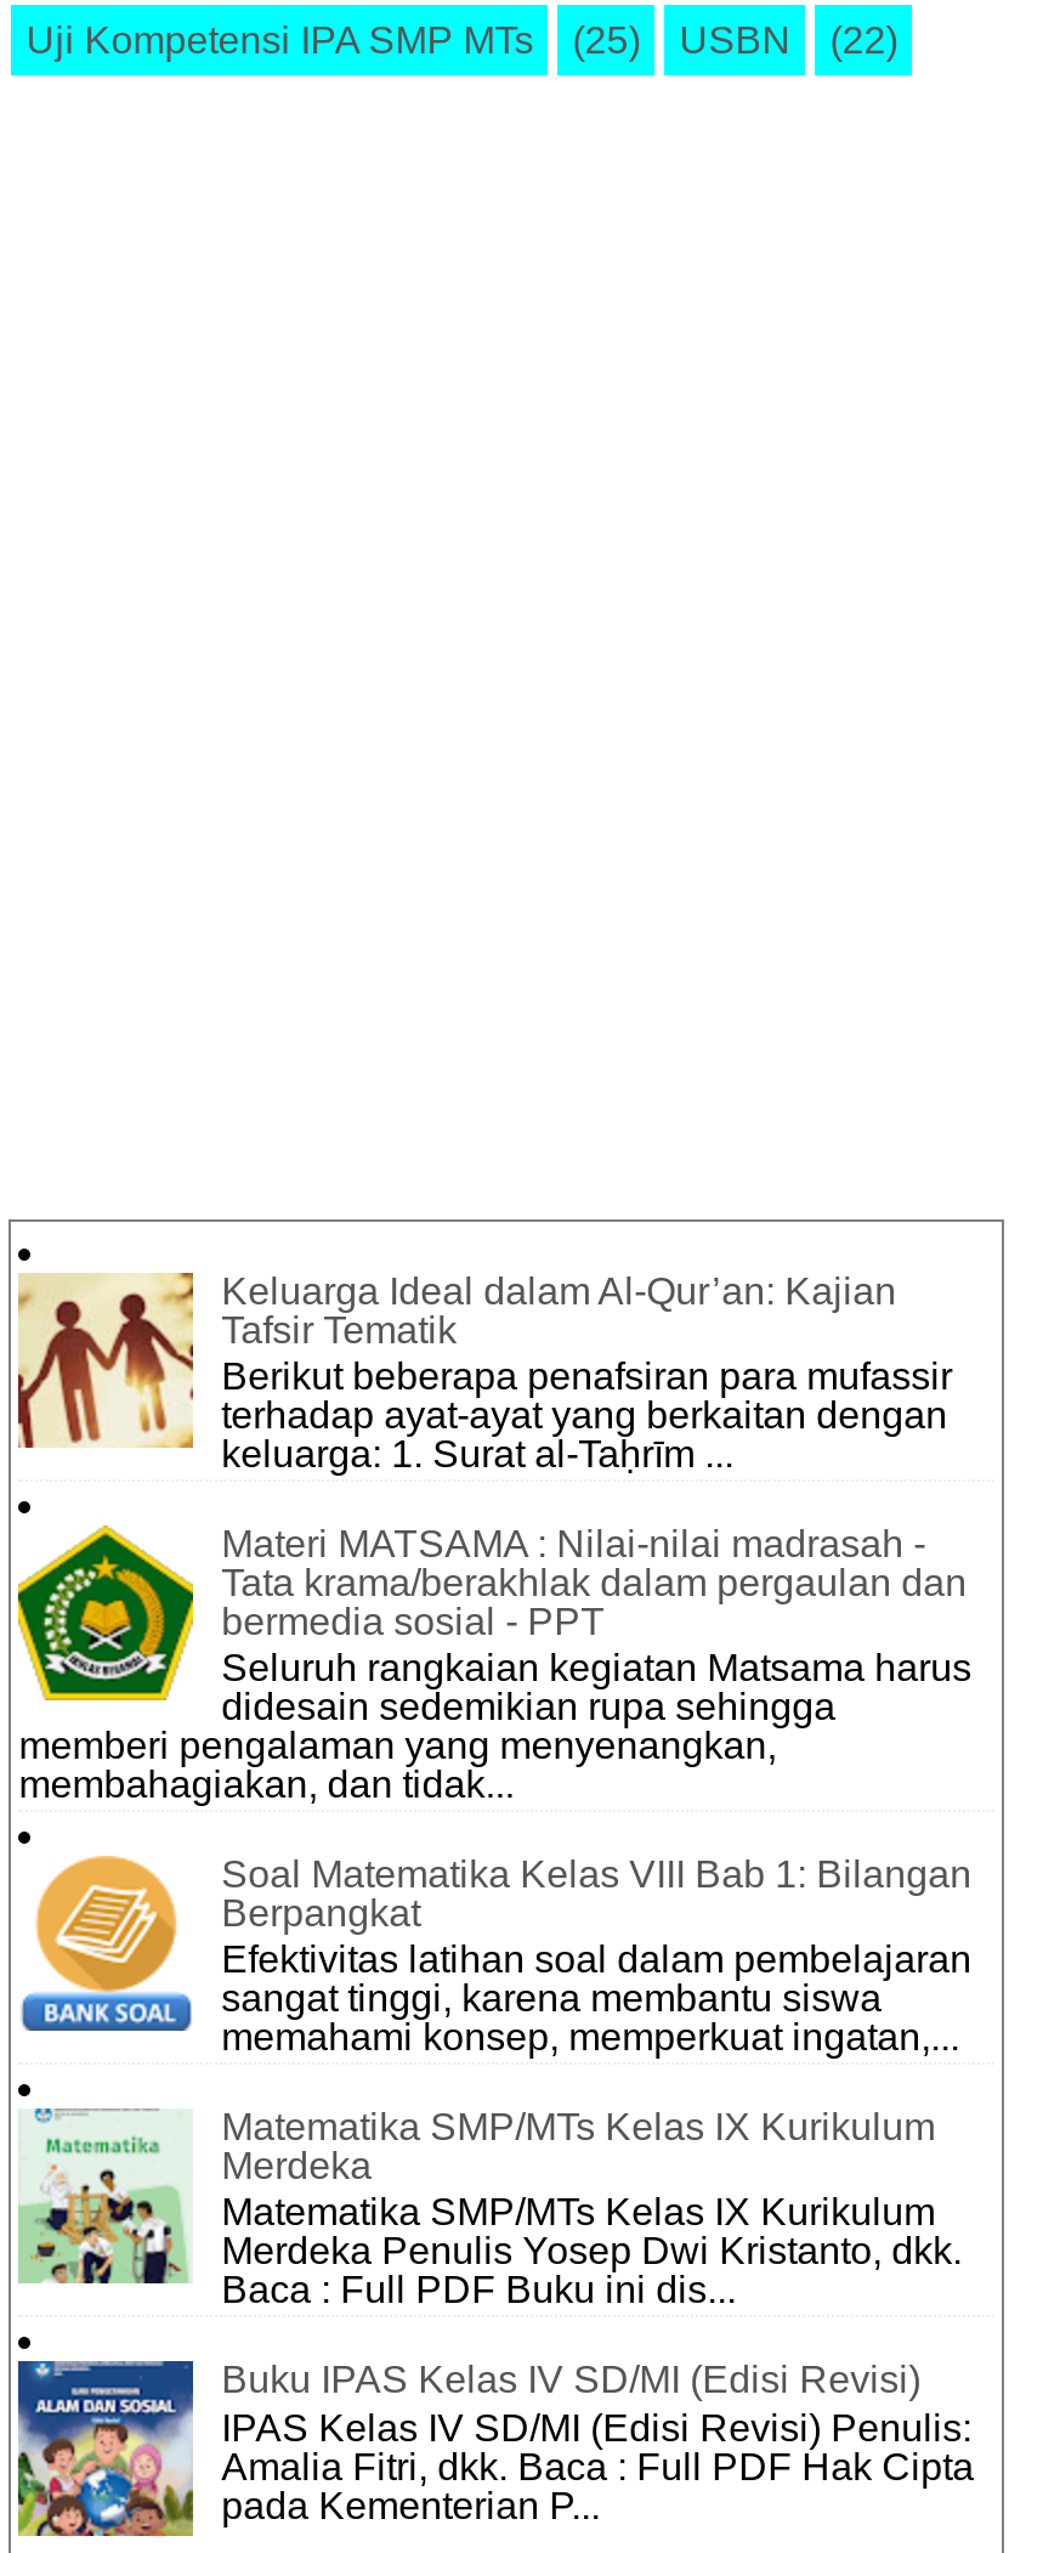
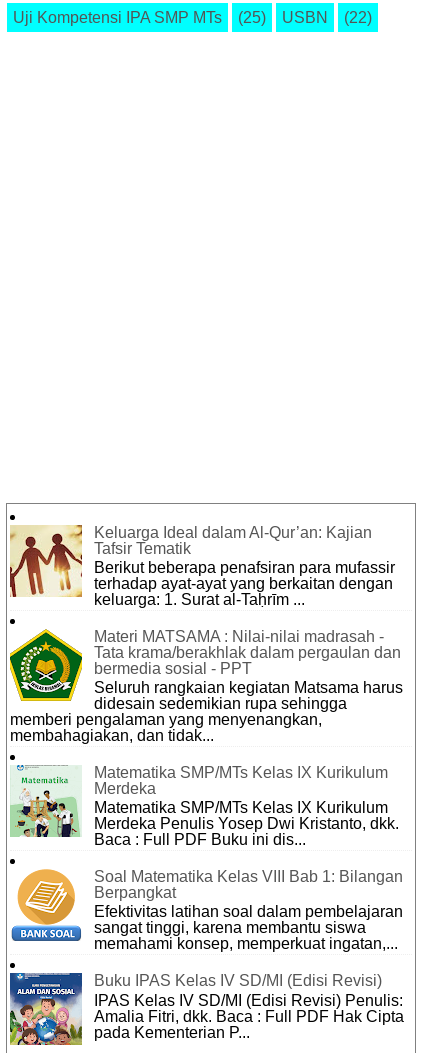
moved down: [image] | Soal Matematika Kelas VIII Bab 1: Bilangan | Berpangkat | Efektivitas latihan soal dalam pembelajaran | sangat tinggi, karena membantu siswa | memahami konsep, memperkuat ingatan,...

moved up: [image] | Matematika SMP/MTs Kelas IX Kurikulum | Merdeka | Matematika SMP/MTs Kelas IX Kurikulum | Merdeka Penulis Yosep Dwi Kristanto, dkk. | Baca : Full PDF Buku ini dis...
